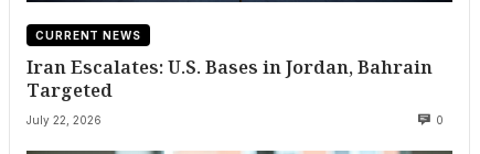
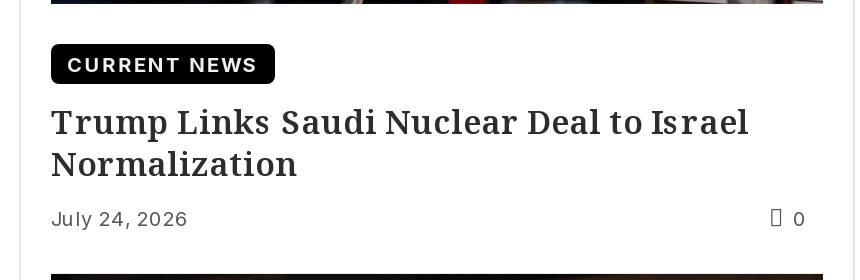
- Iran Escalates: U.S. Bases in Jordan, Bahrain
- Targeted
- July 22, 2026
+ Trump Links Saudi Nuclear Deal to Israel
+ Normalization
+ July 24, 2026
